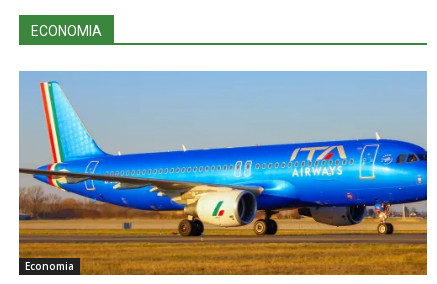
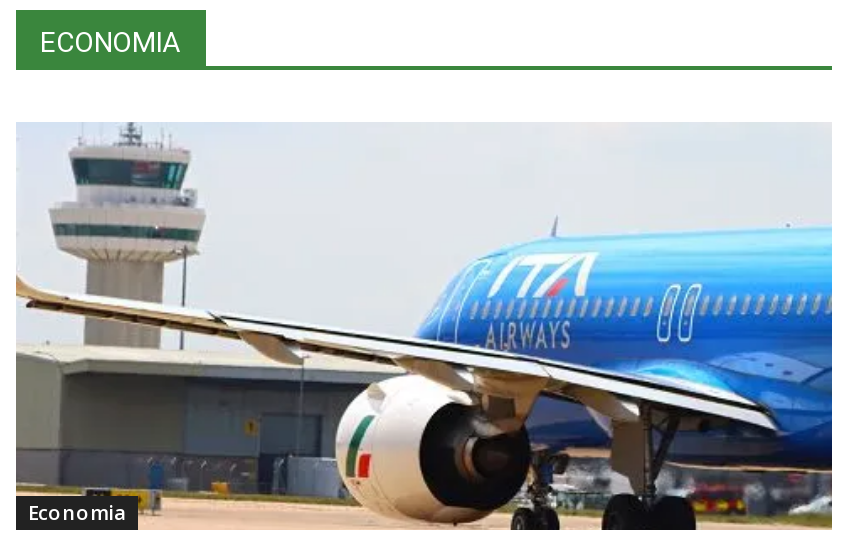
- [image]
+ [image]
